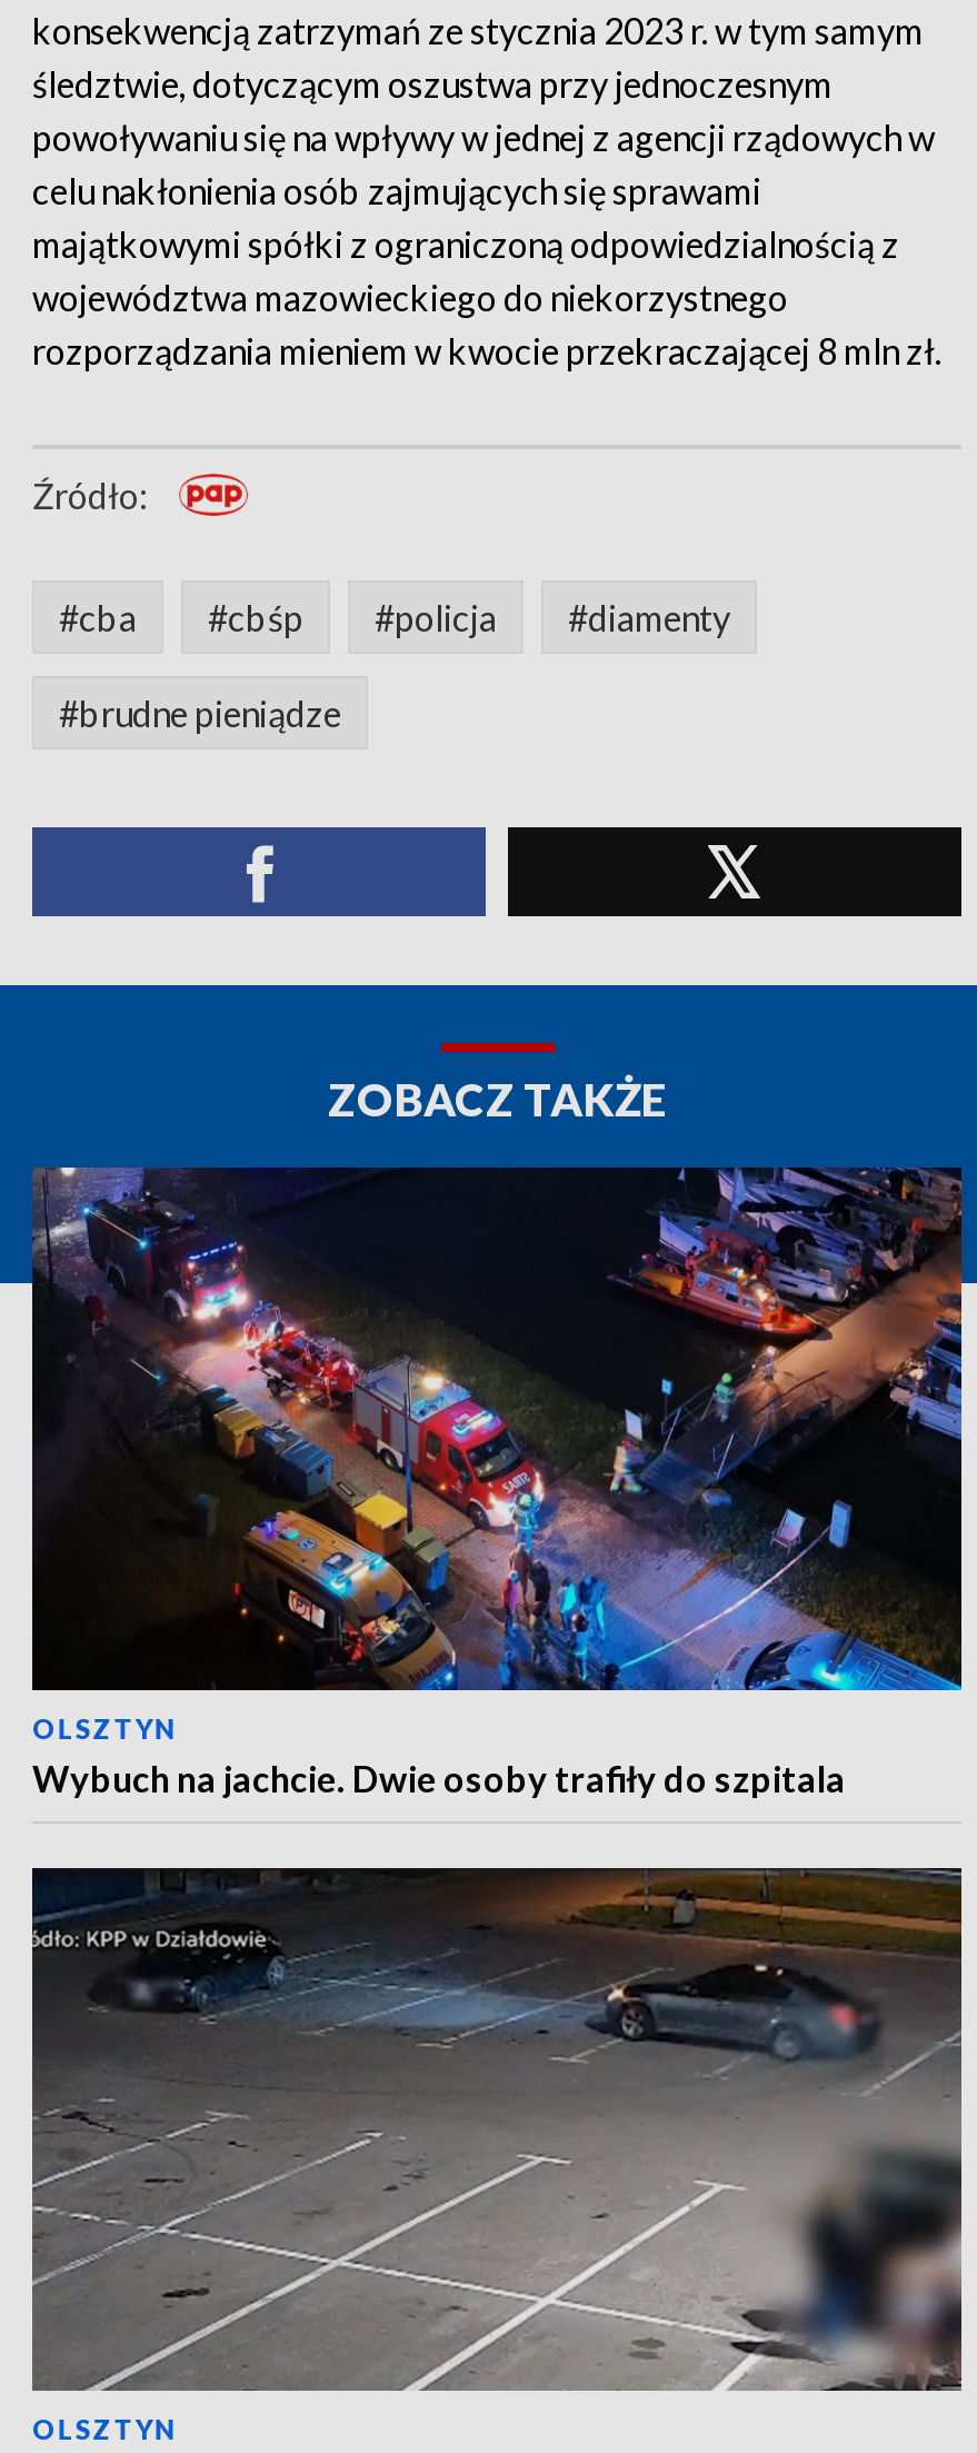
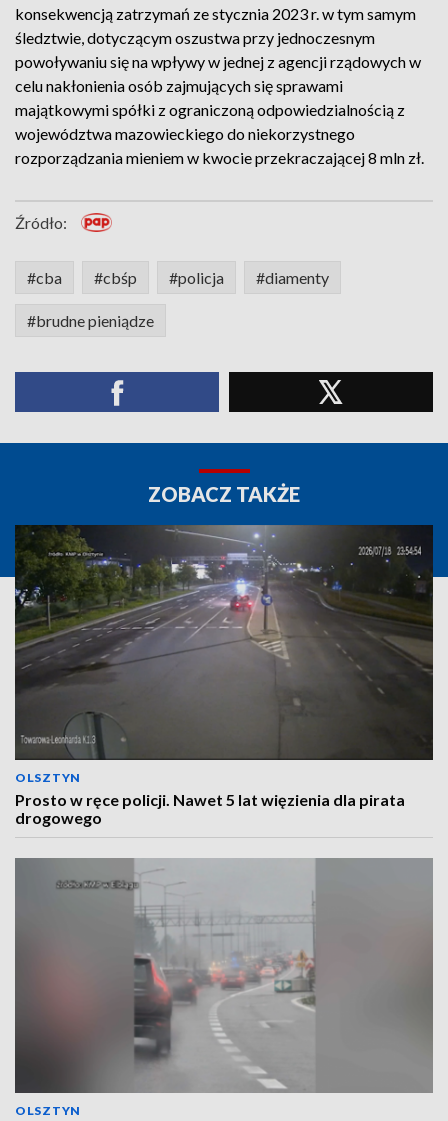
- [image]
- Wybuch na jachcie. Dwie osoby trafiły do szpitala
+ [image]
+ Prosto w ręce policji. Nawet 5 lat więzienia dla pirata
+ drogowego

- [image]
+ [image]
